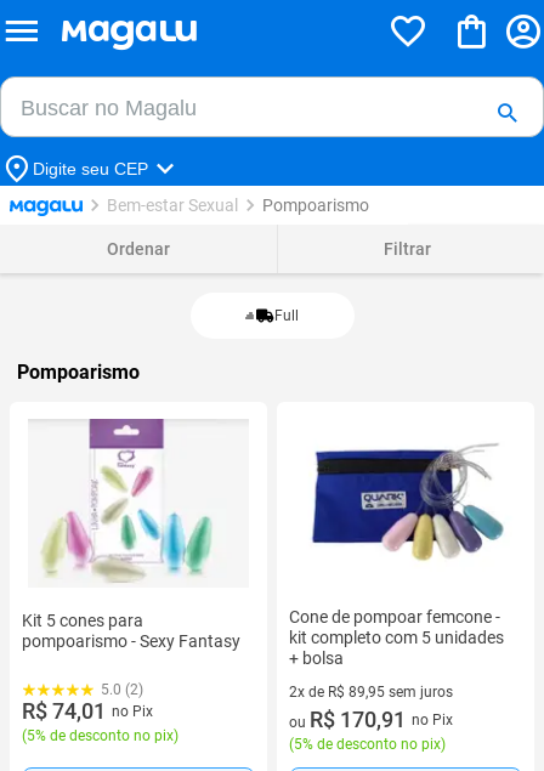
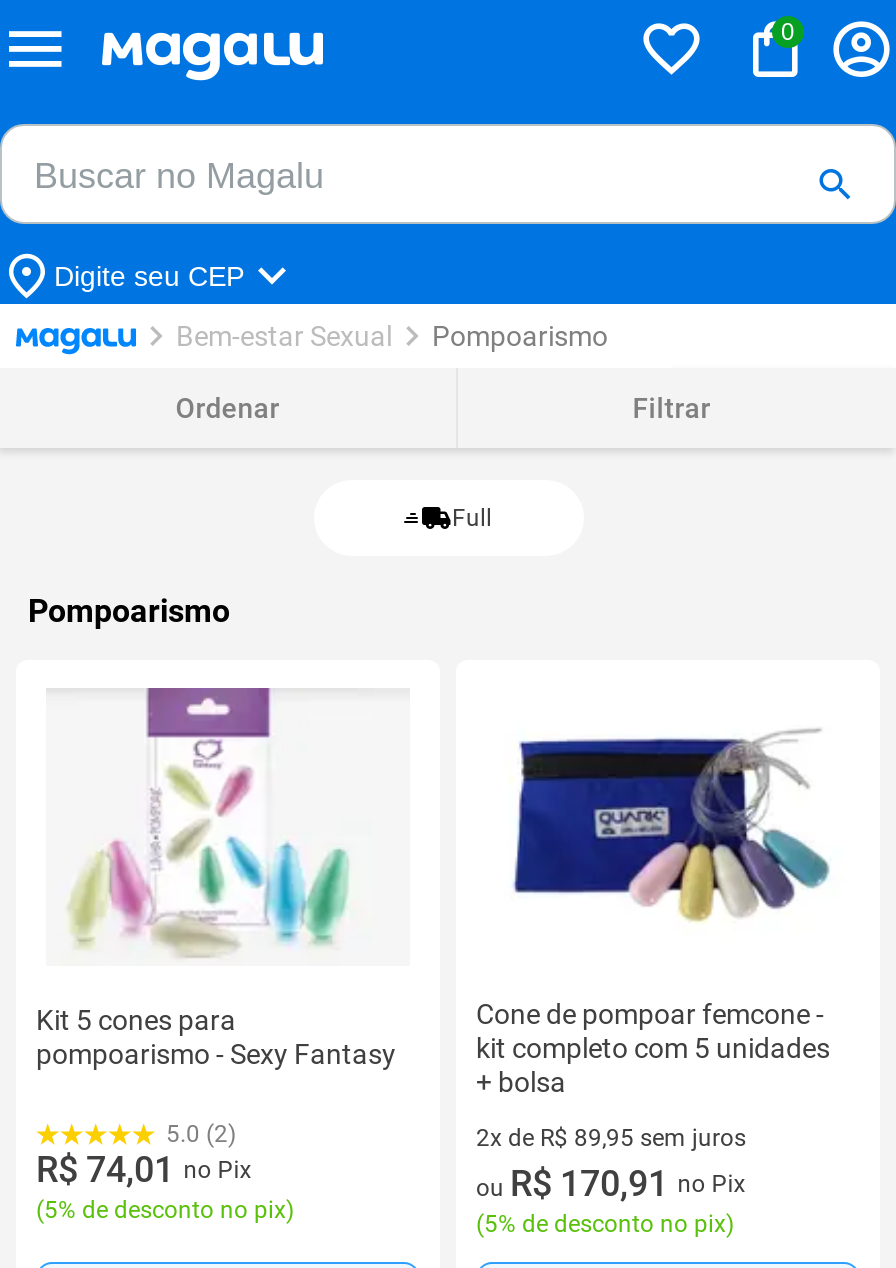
+ 0
